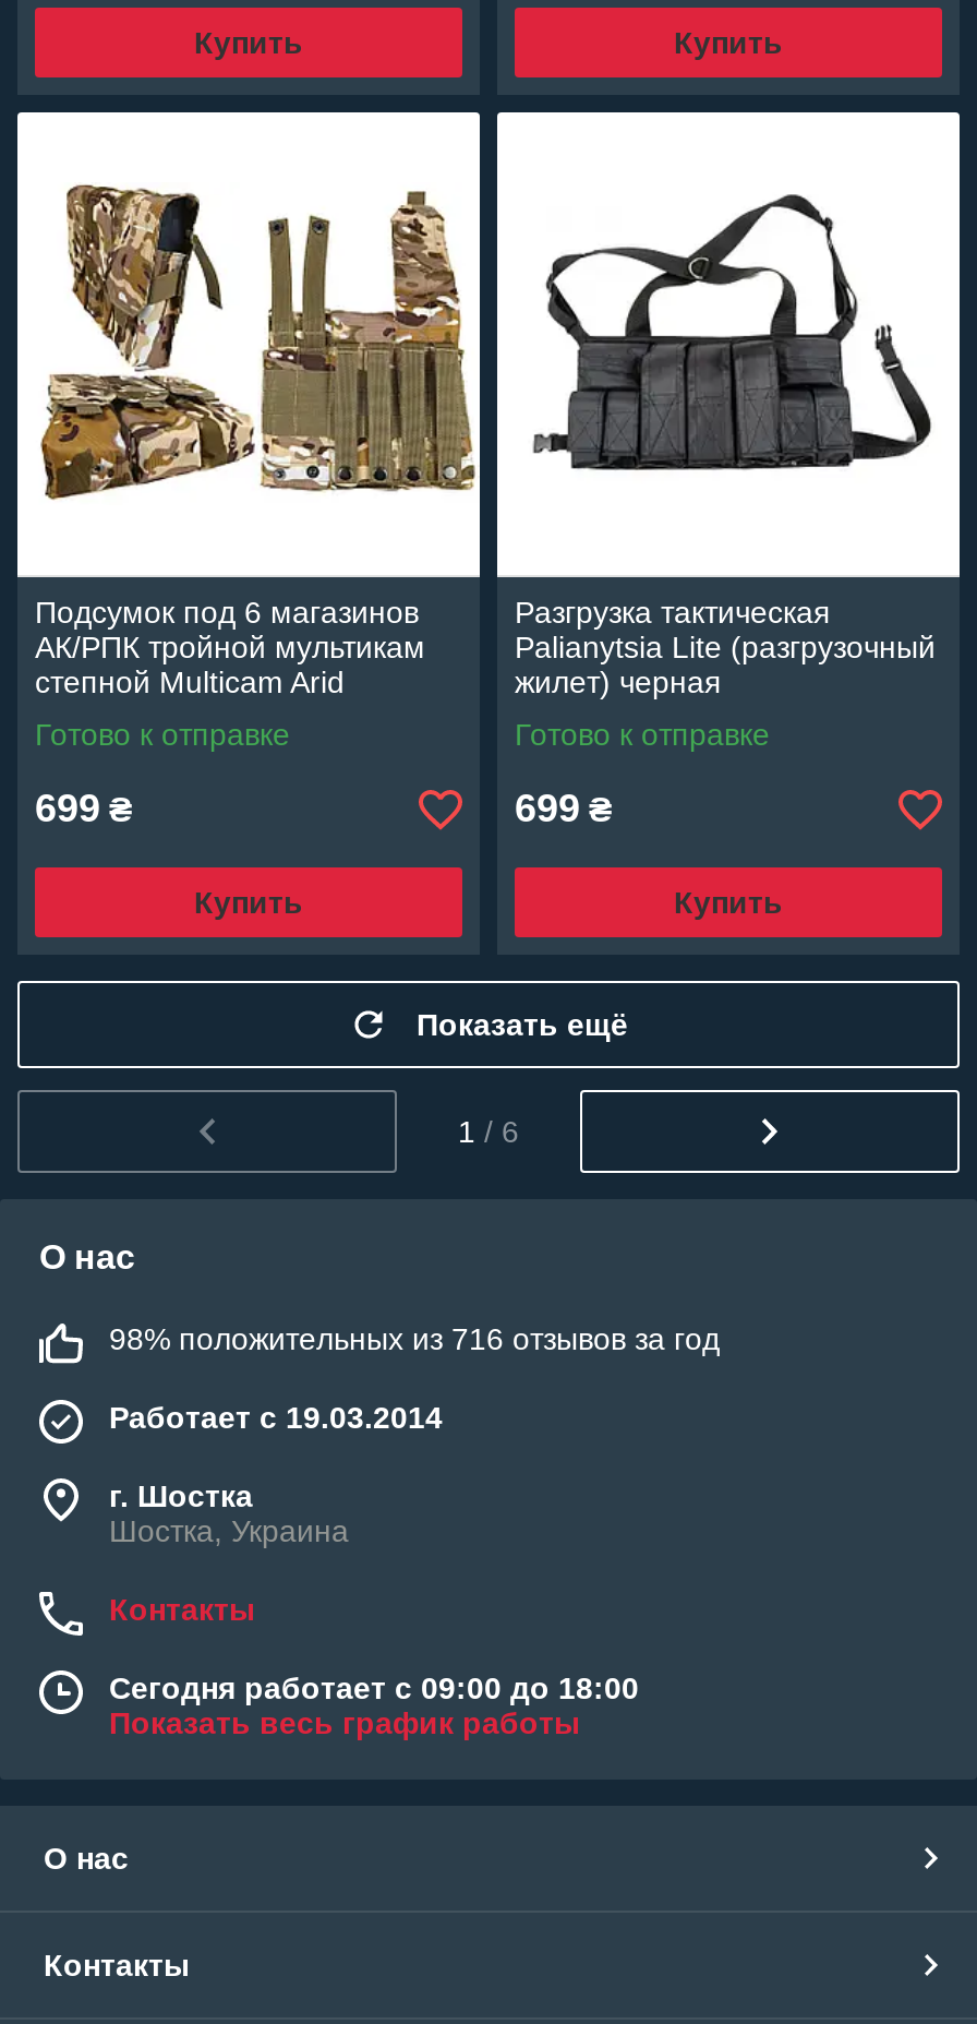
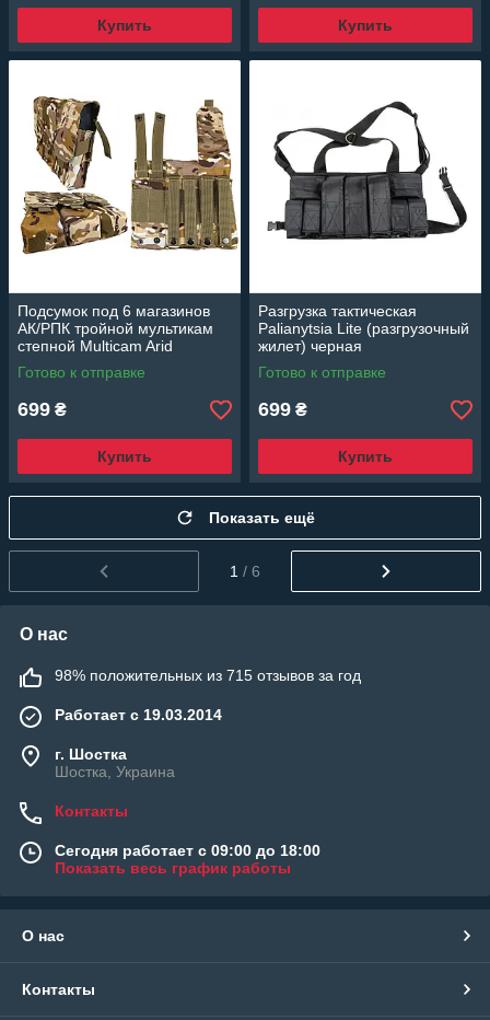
- 98% положительных из 716 отзывов за год
+ 98% положительных из 715 отзывов за год
